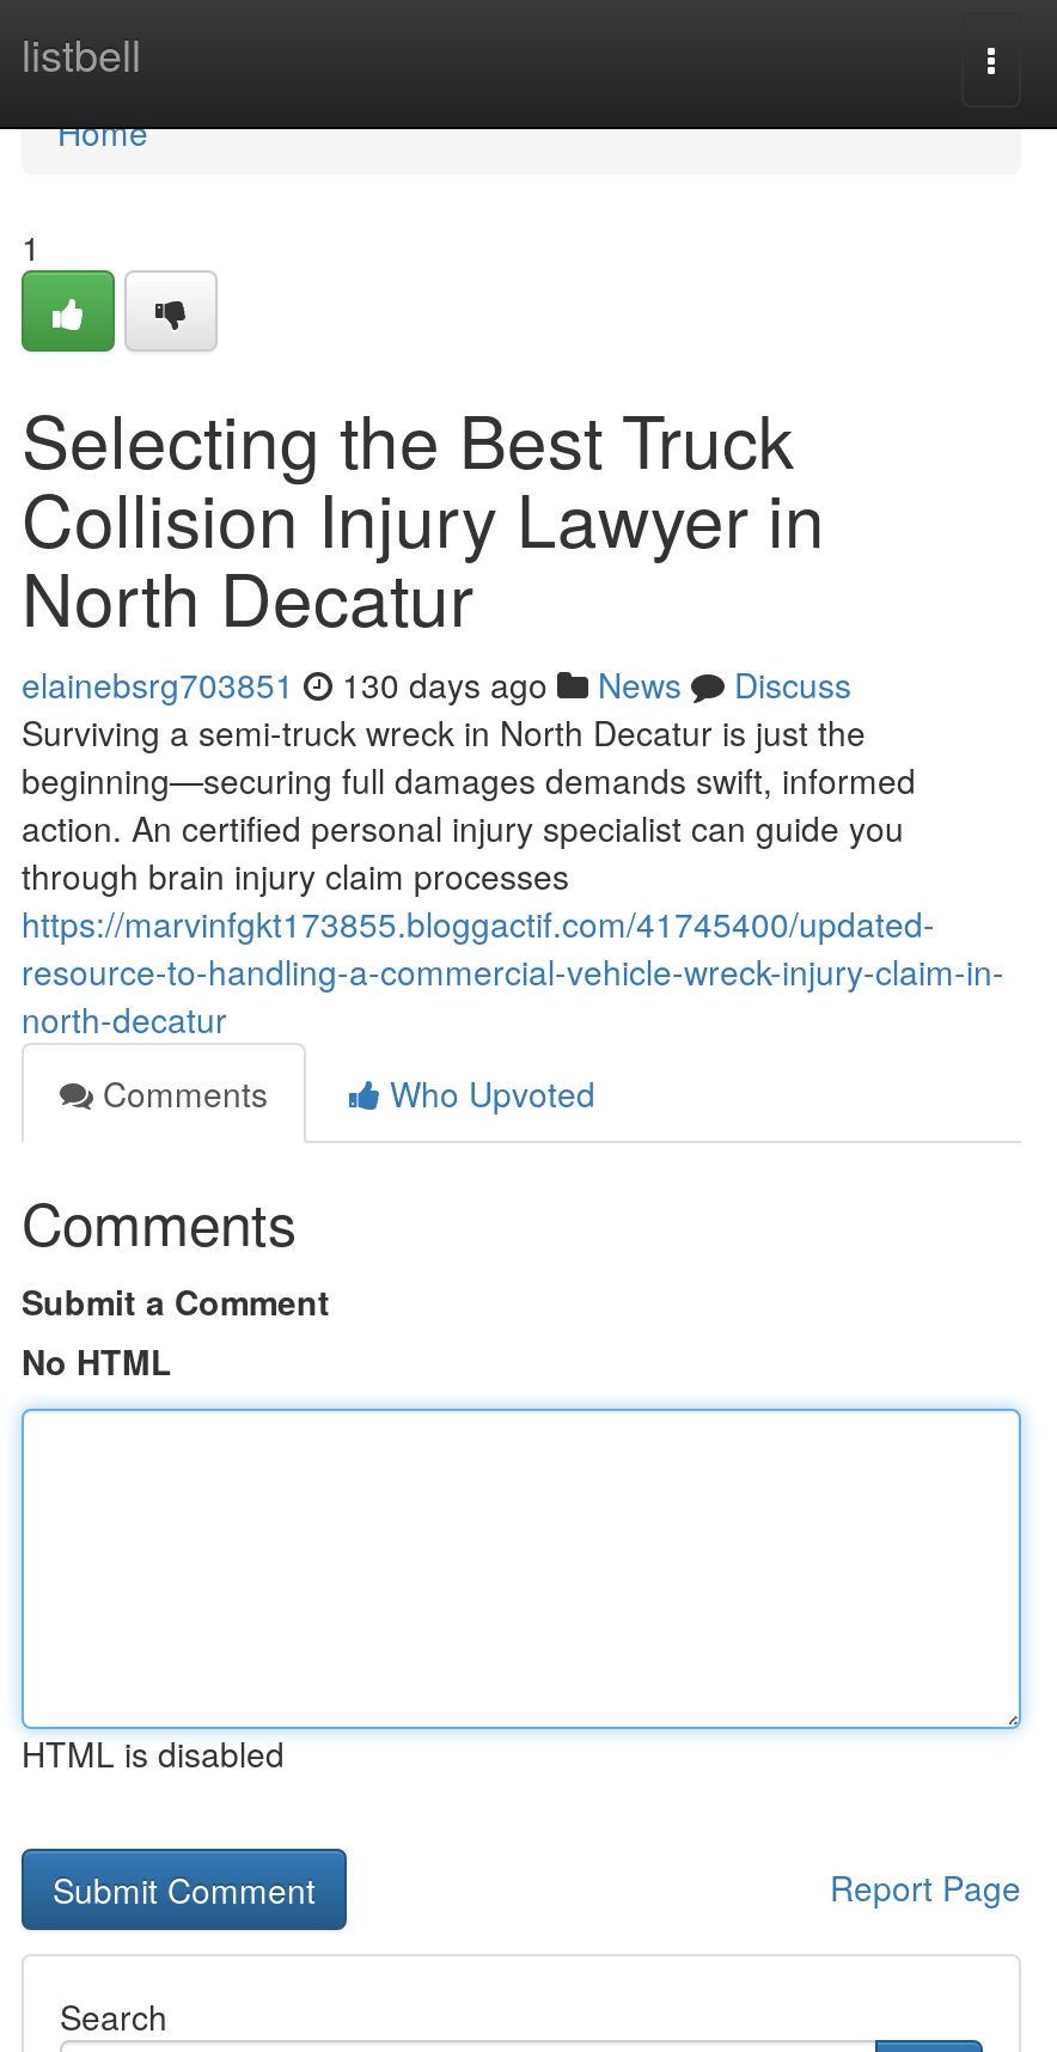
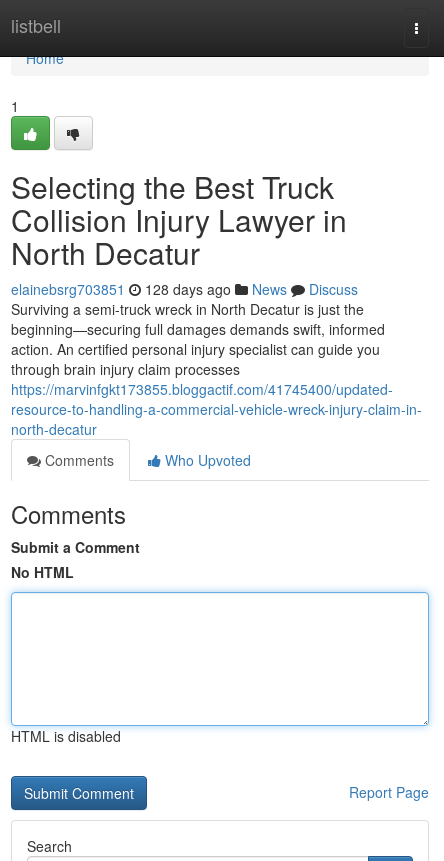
- elainebsrg703851 130 days ago News Discuss
+ elainebsrg703851 128 days ago News Discuss
